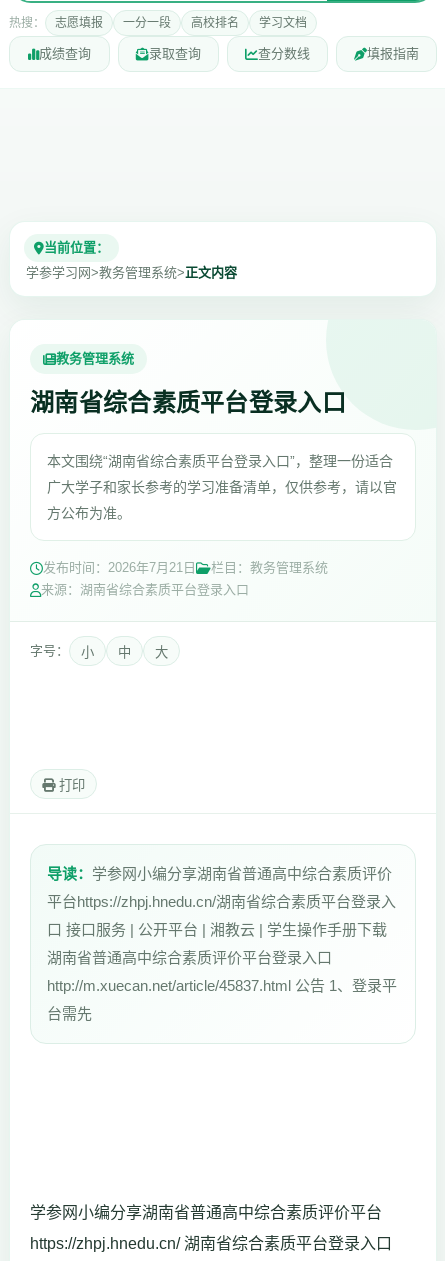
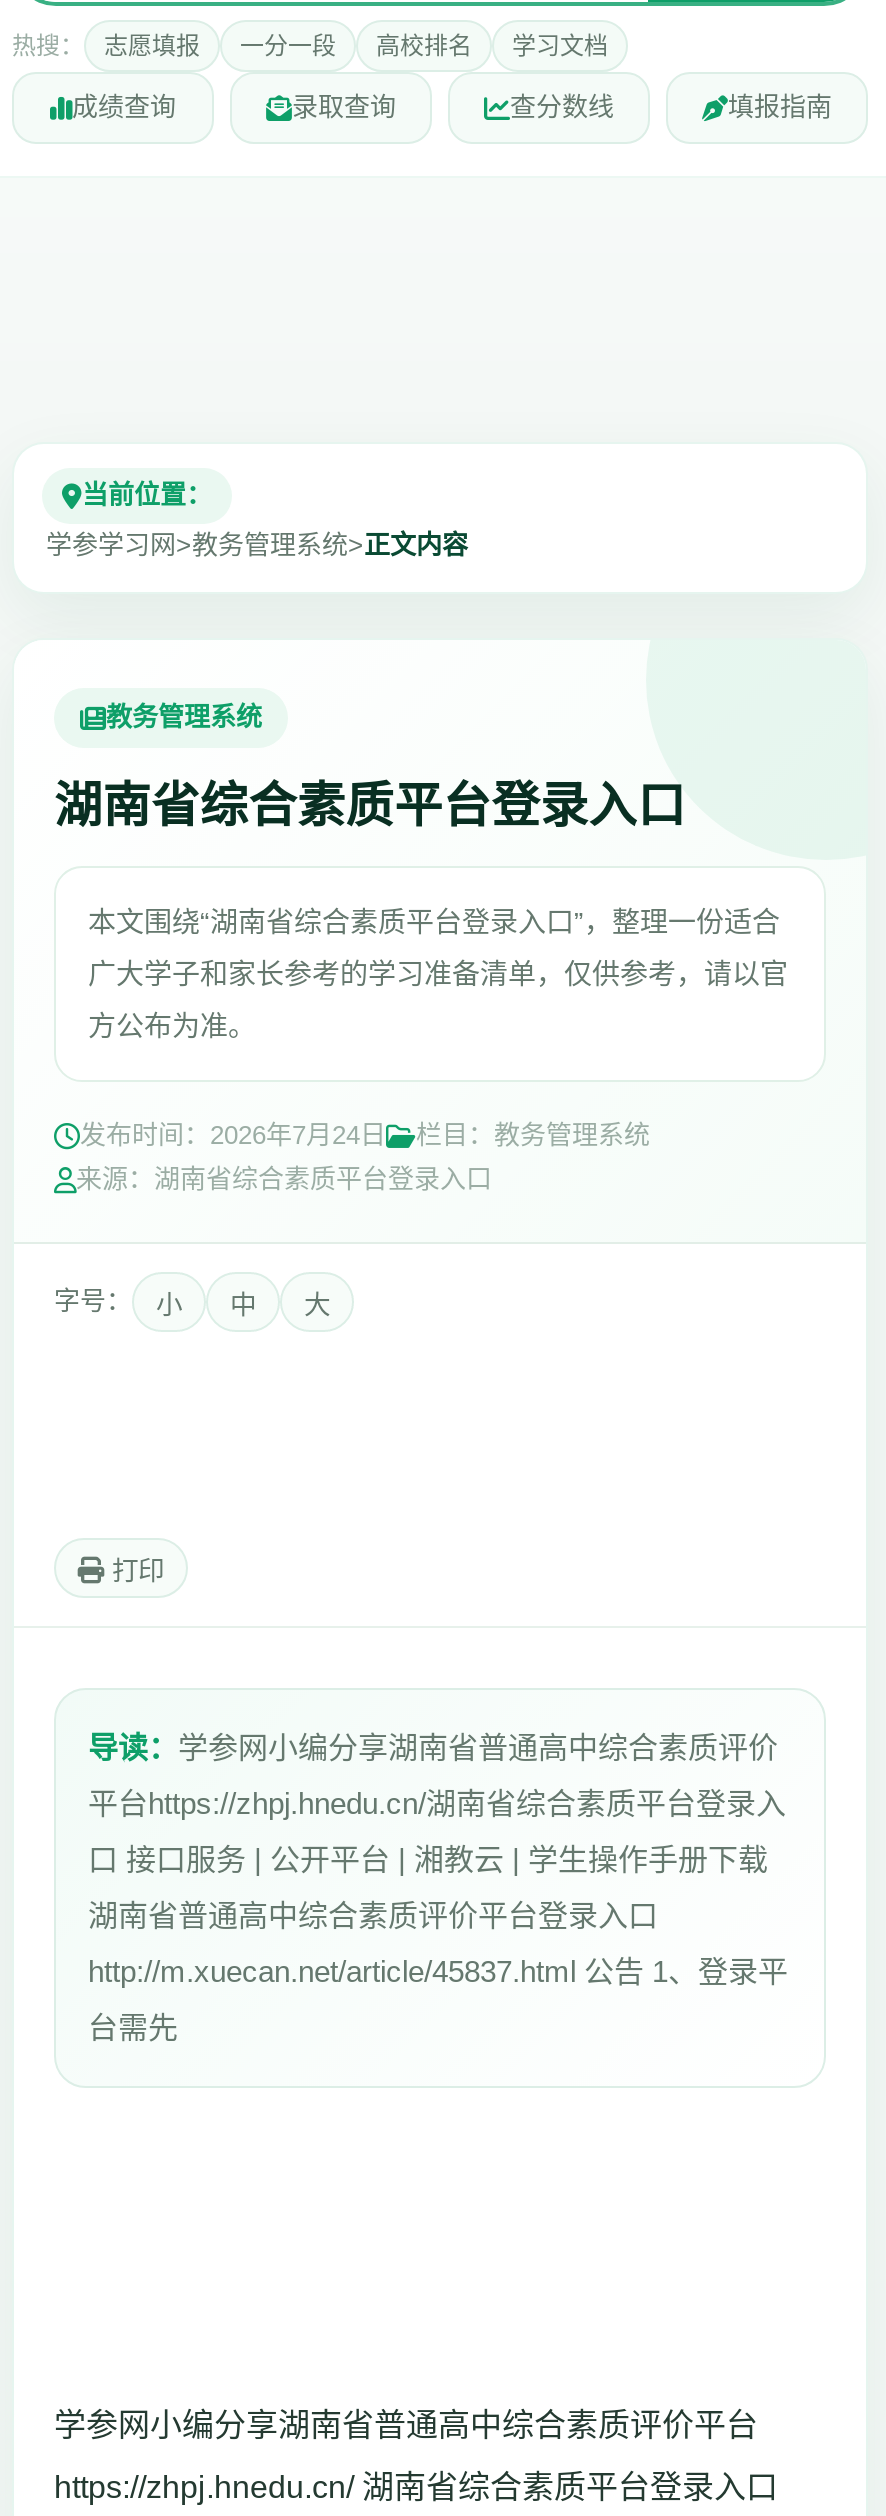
- 发布时间：2026年7月21日
+ 发布时间：2026年7月24日
